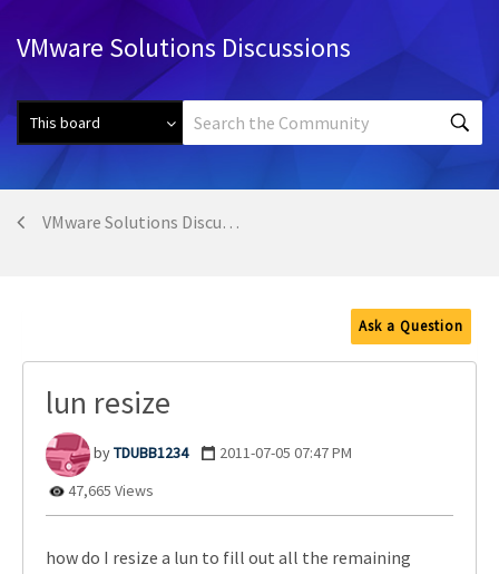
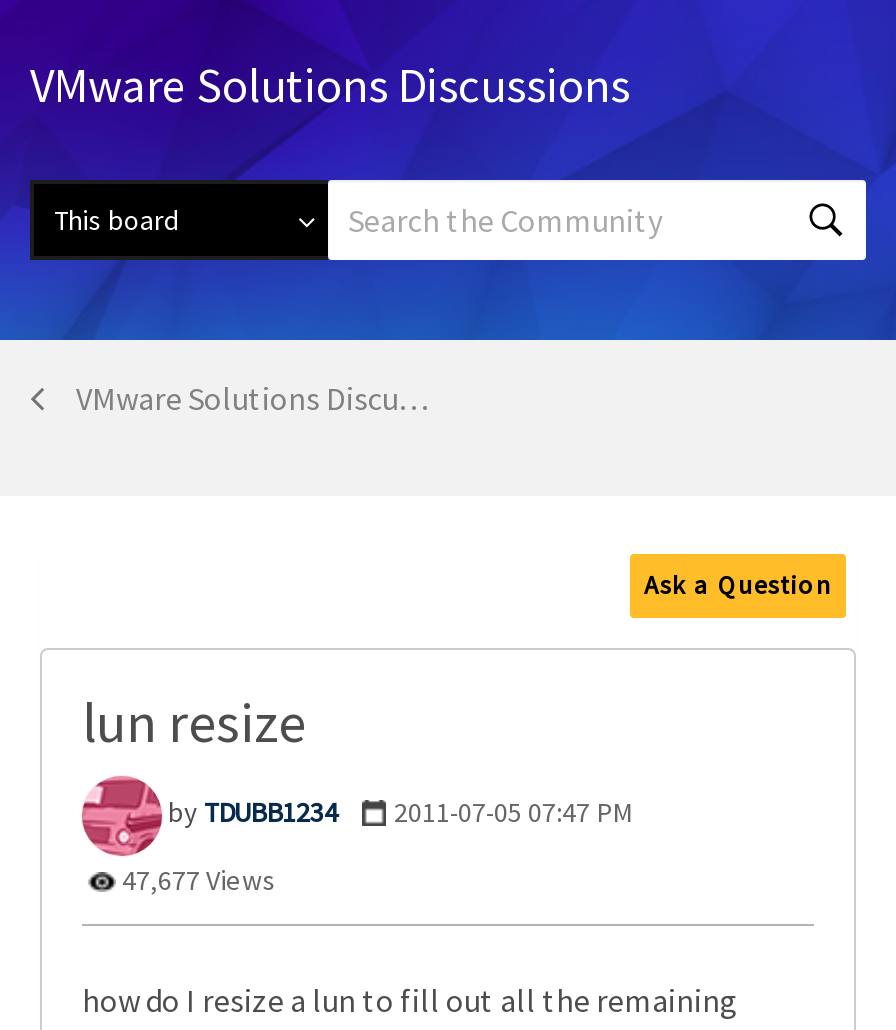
- 47,665 Views
+ 47,677 Views
